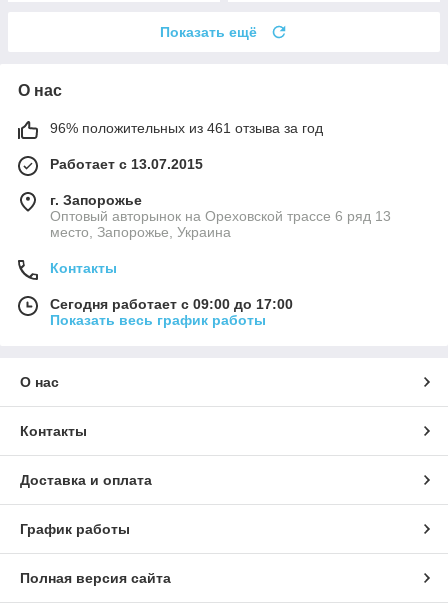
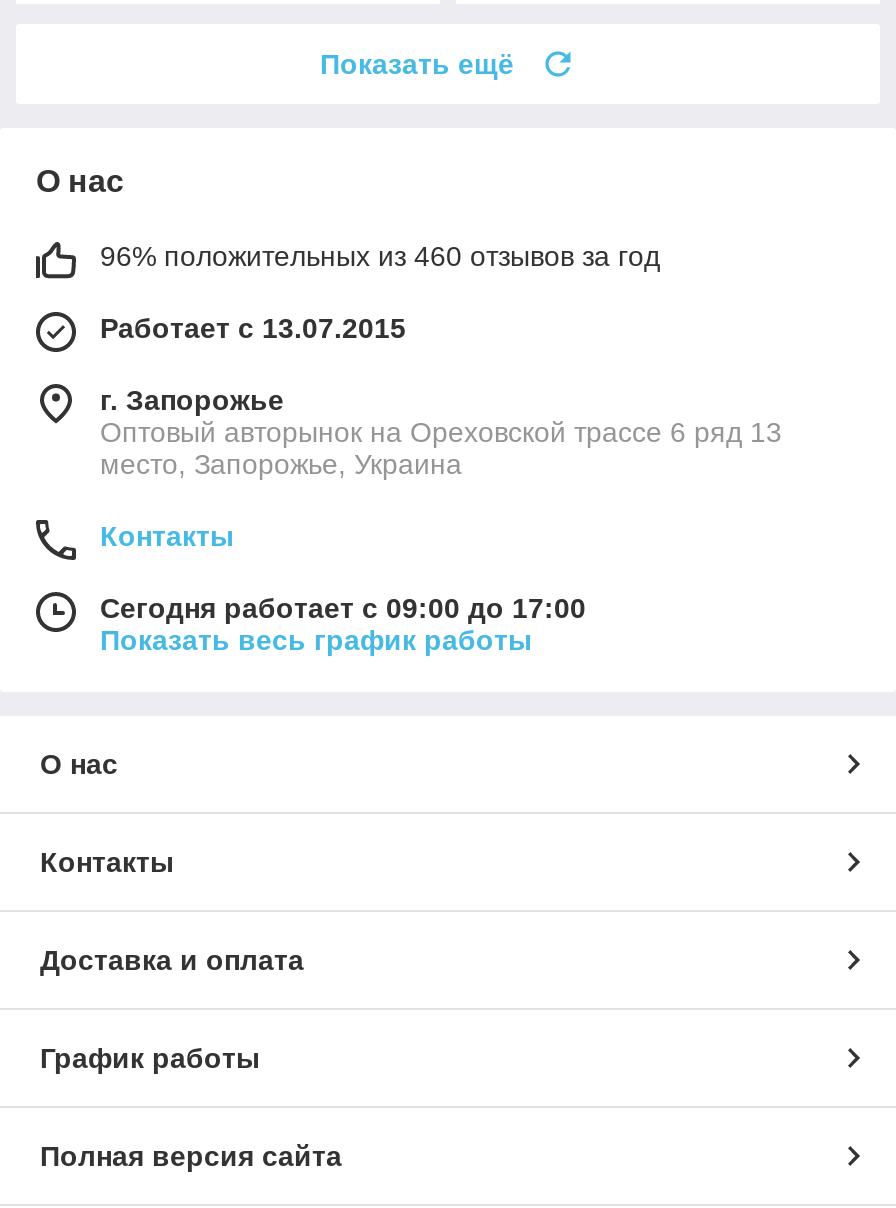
- 96% положительных из 461 отзыва за год
+ 96% положительных из 460 отзывов за год
